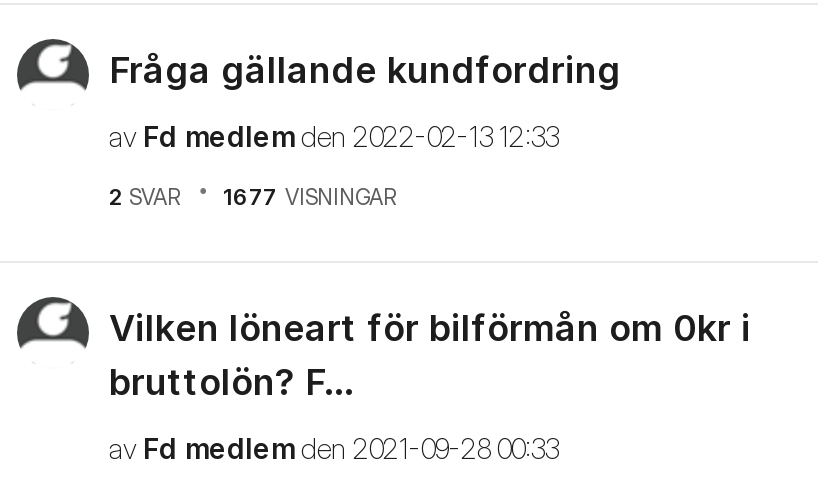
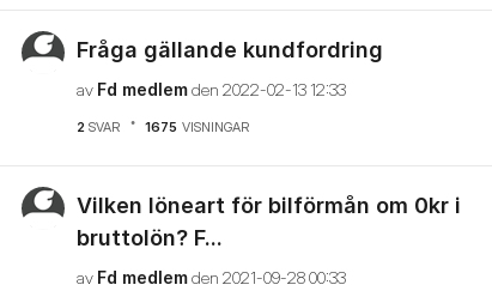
- 2 SVAR 1677 VISNINGAR
+ 2 SVAR 1675 VISNINGAR
